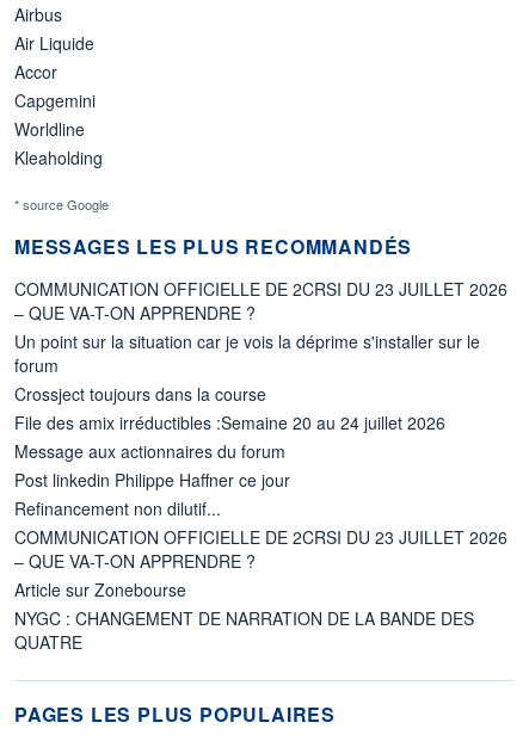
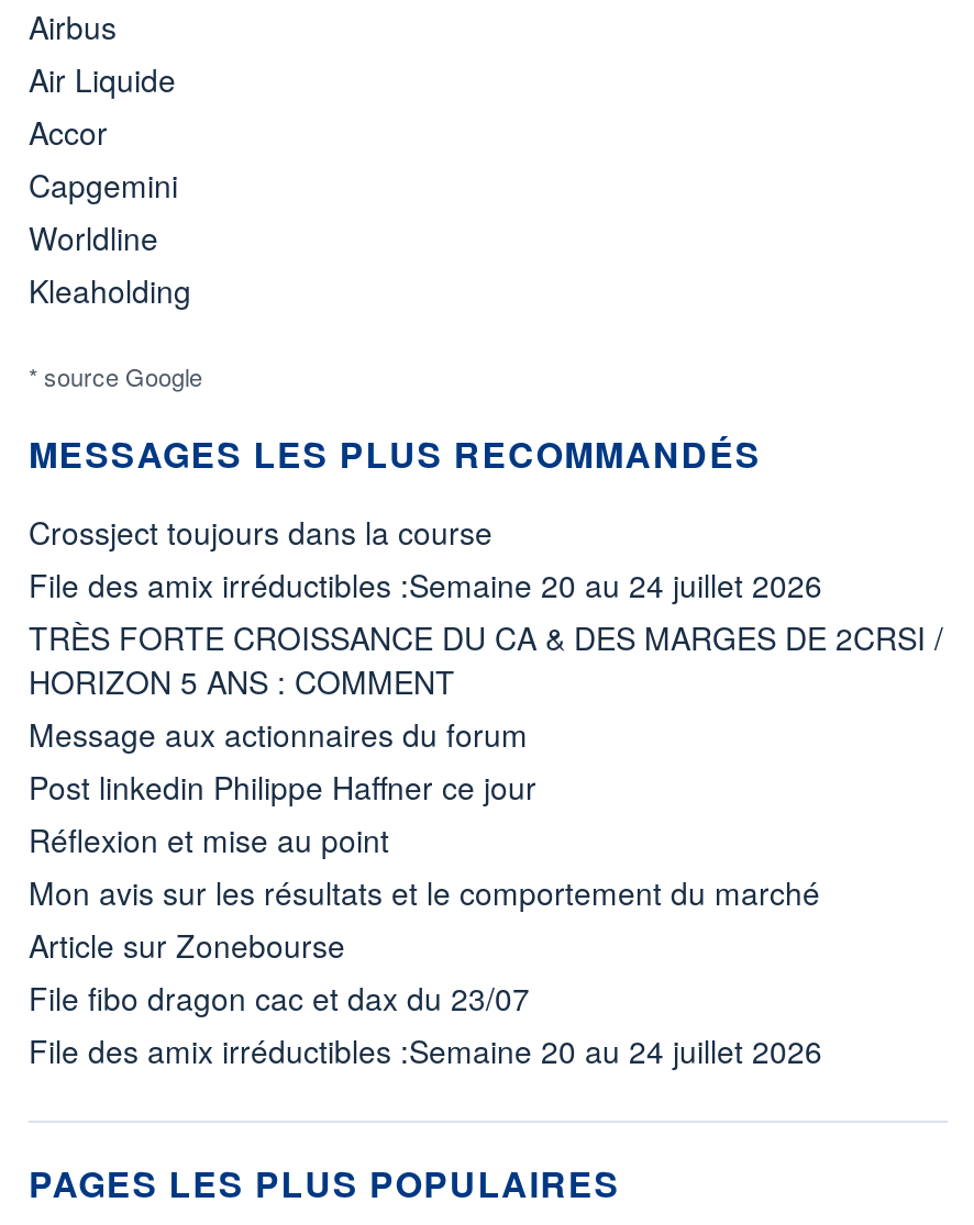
- COMMUNICATION OFFICIELLE DE 2CRSI DU 23 JUILLET 2026
- – QUE VA-T-ON APPRENDRE ?
- Un point sur la situation car je vois la déprime s'installer sur le
- forum

moved up: Crossject toujours dans la course | File des amix irréductibles :Semaine 20 au 24 juillet 2026

+ TRÈS FORTE CROISSANCE DU CA & DES MARGES DE 2CRSI /
+ HORIZON 5 ANS : COMMENT

- Refinancement non dilutif...
- COMMUNICATION OFFICIELLE DE 2CRSI DU 23 JUILLET 2026
- – QUE VA-T-ON APPRENDRE ?
+ Réflexion et mise au point
+ Mon avis sur les résultats et le comportement du marché

- NYGC : CHANGEMENT DE NARRATION DE LA BANDE DES
- QUATRE
+ File fibo dragon cac et dax du 23/07
+ File des amix irréductibles :Semaine 20 au 24 juillet 2026
